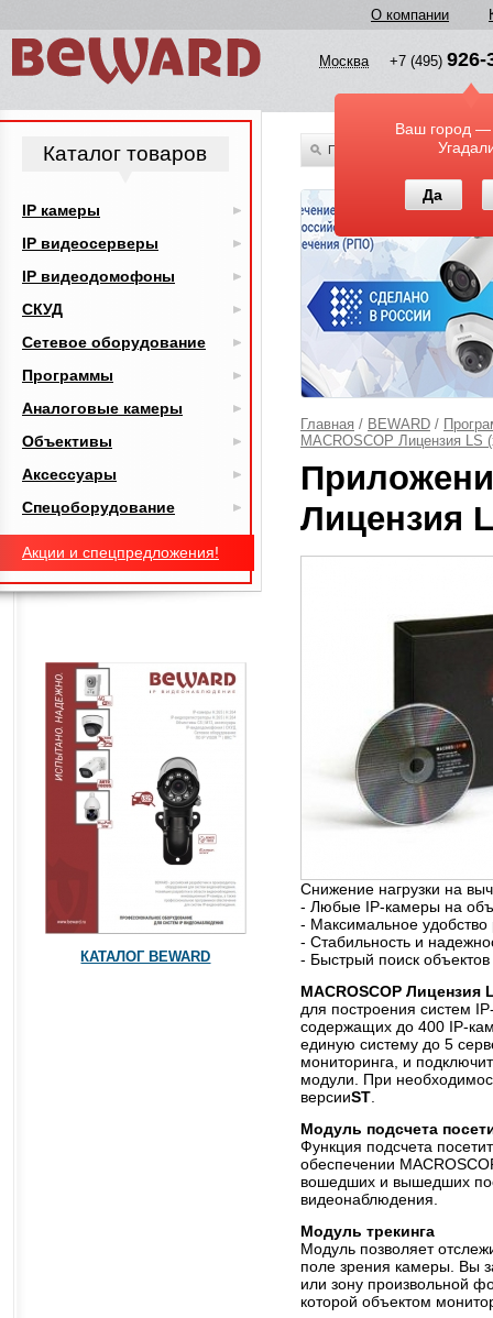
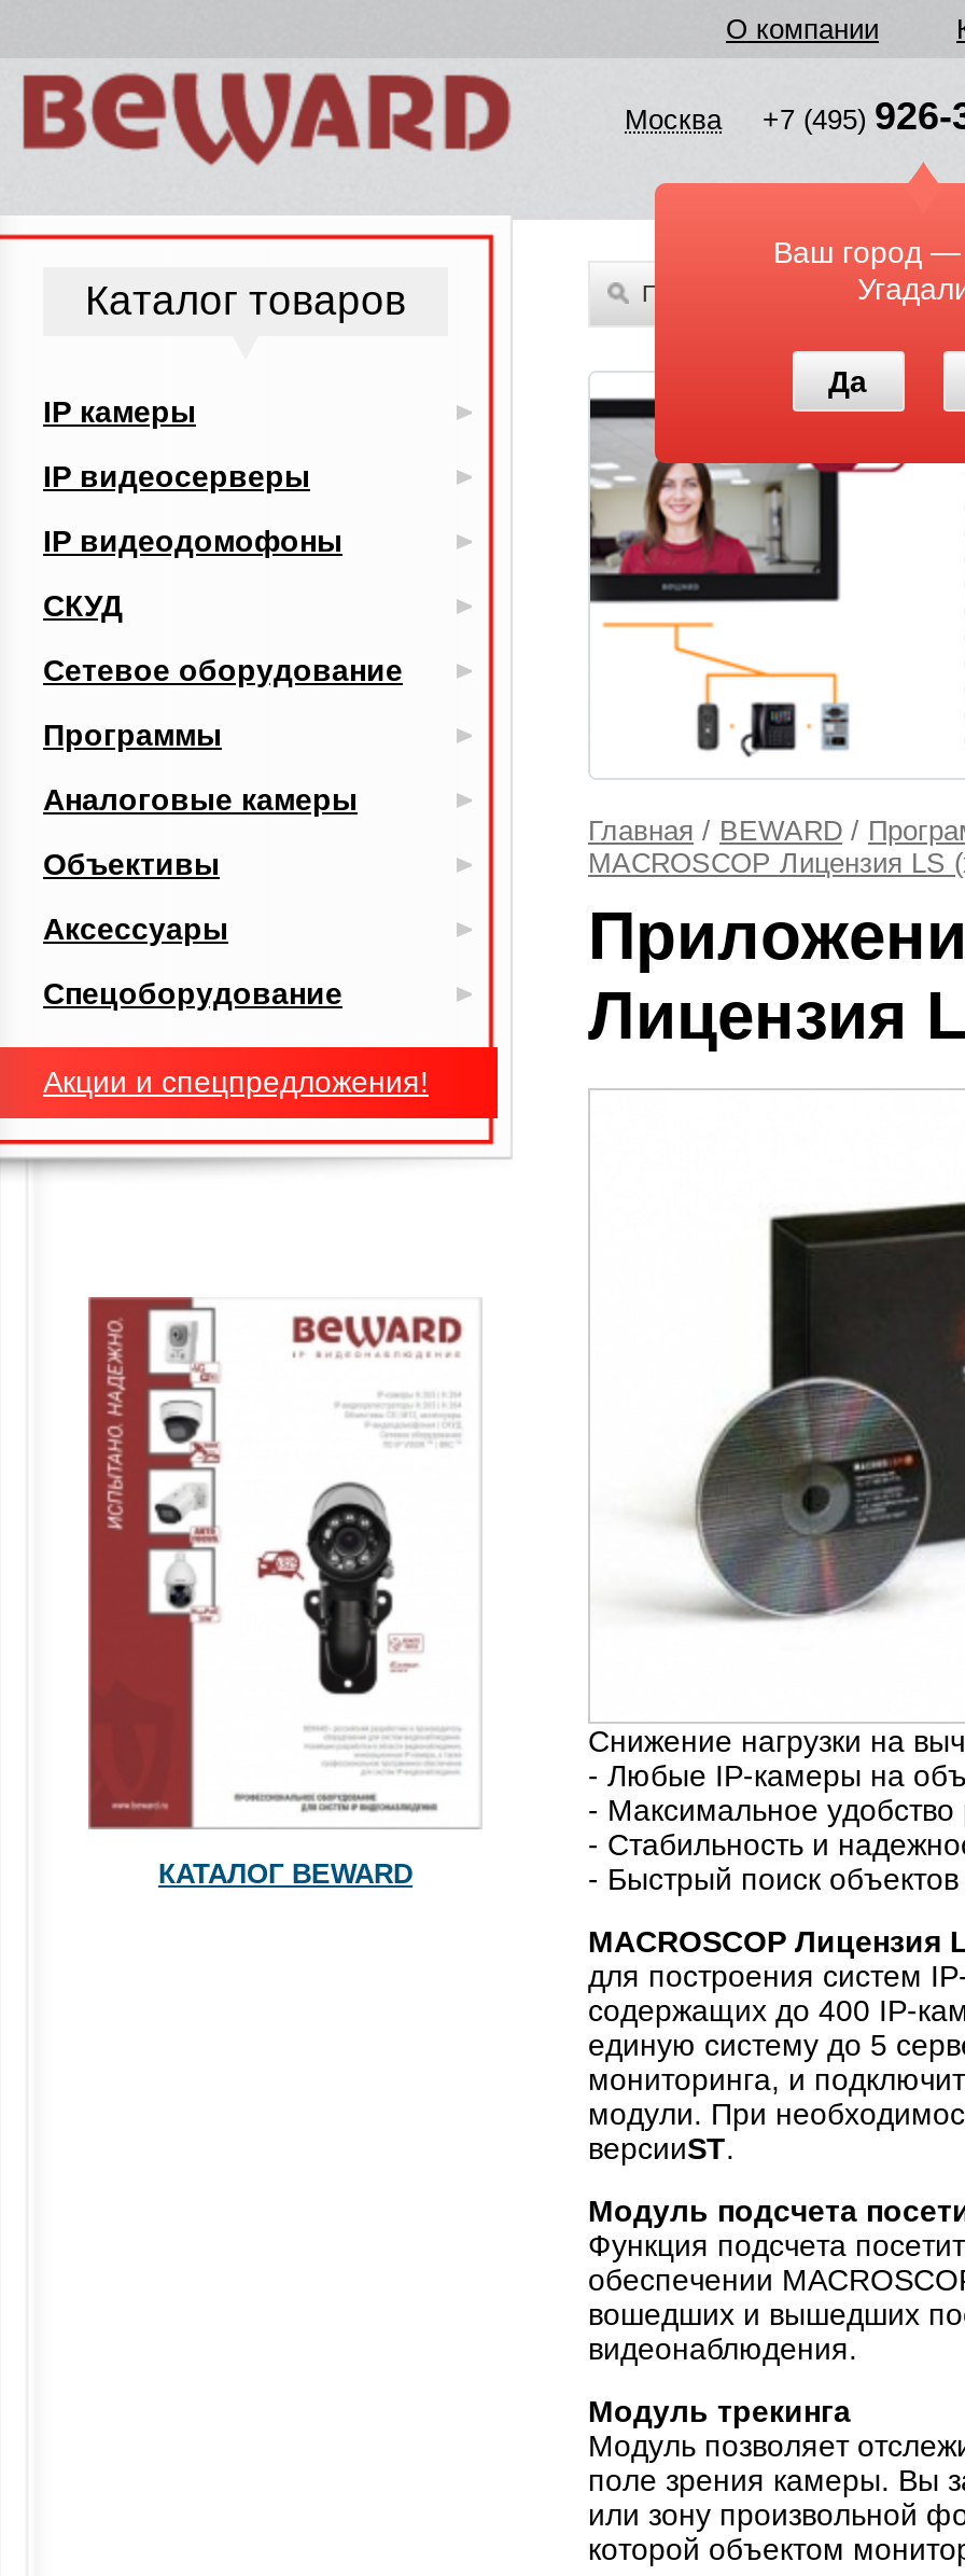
- [image]
+ [image]
